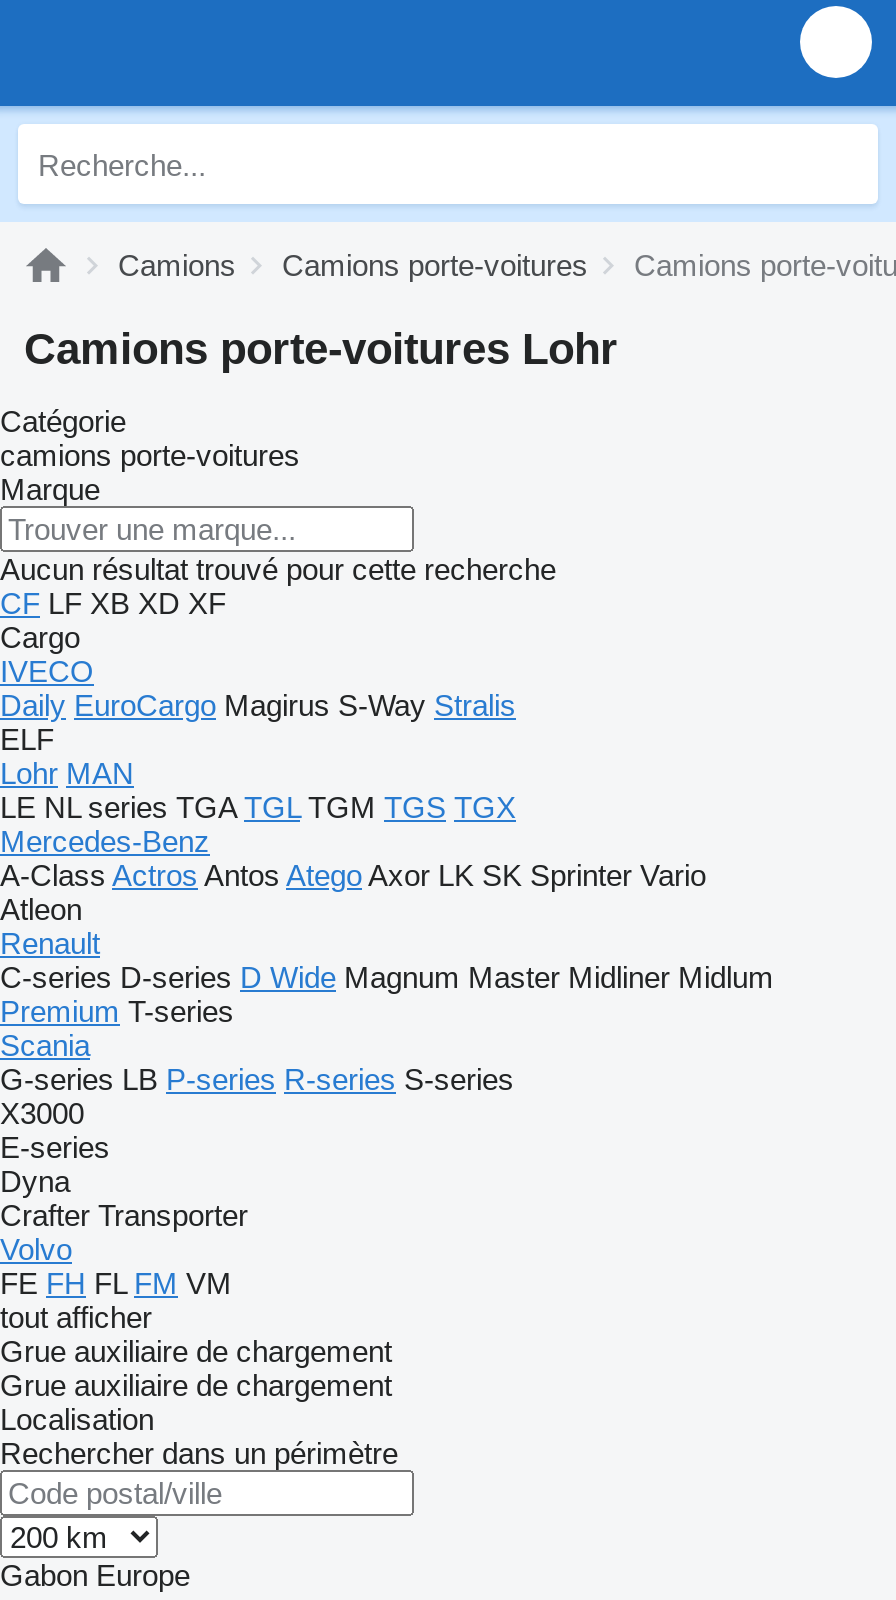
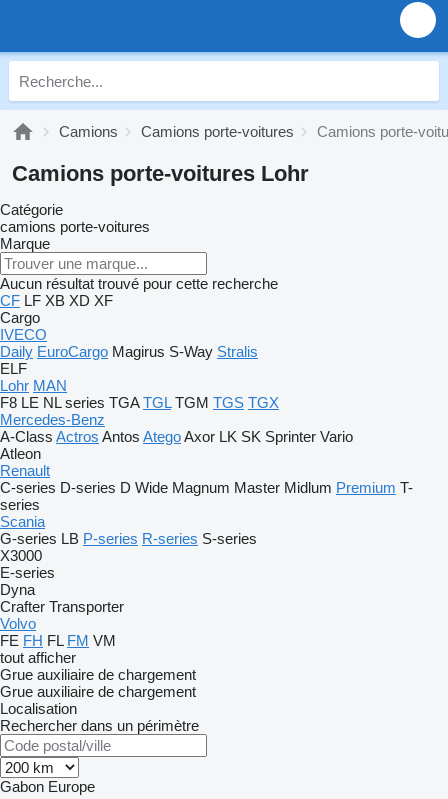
- LE NL series TGA TGL TGM TGS TGX
+ F8 LE NL series TGA TGL TGM TGS TGX

- C-series D-series D Wide Magnum Master Midliner Midlum
- Premium T-series
+ C-series D-series D Wide Magnum Master Midlum Premium T-
+ series
